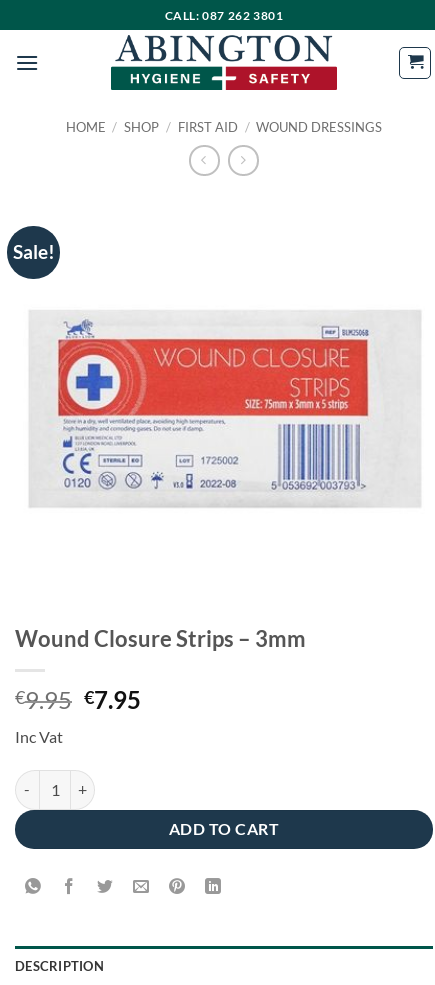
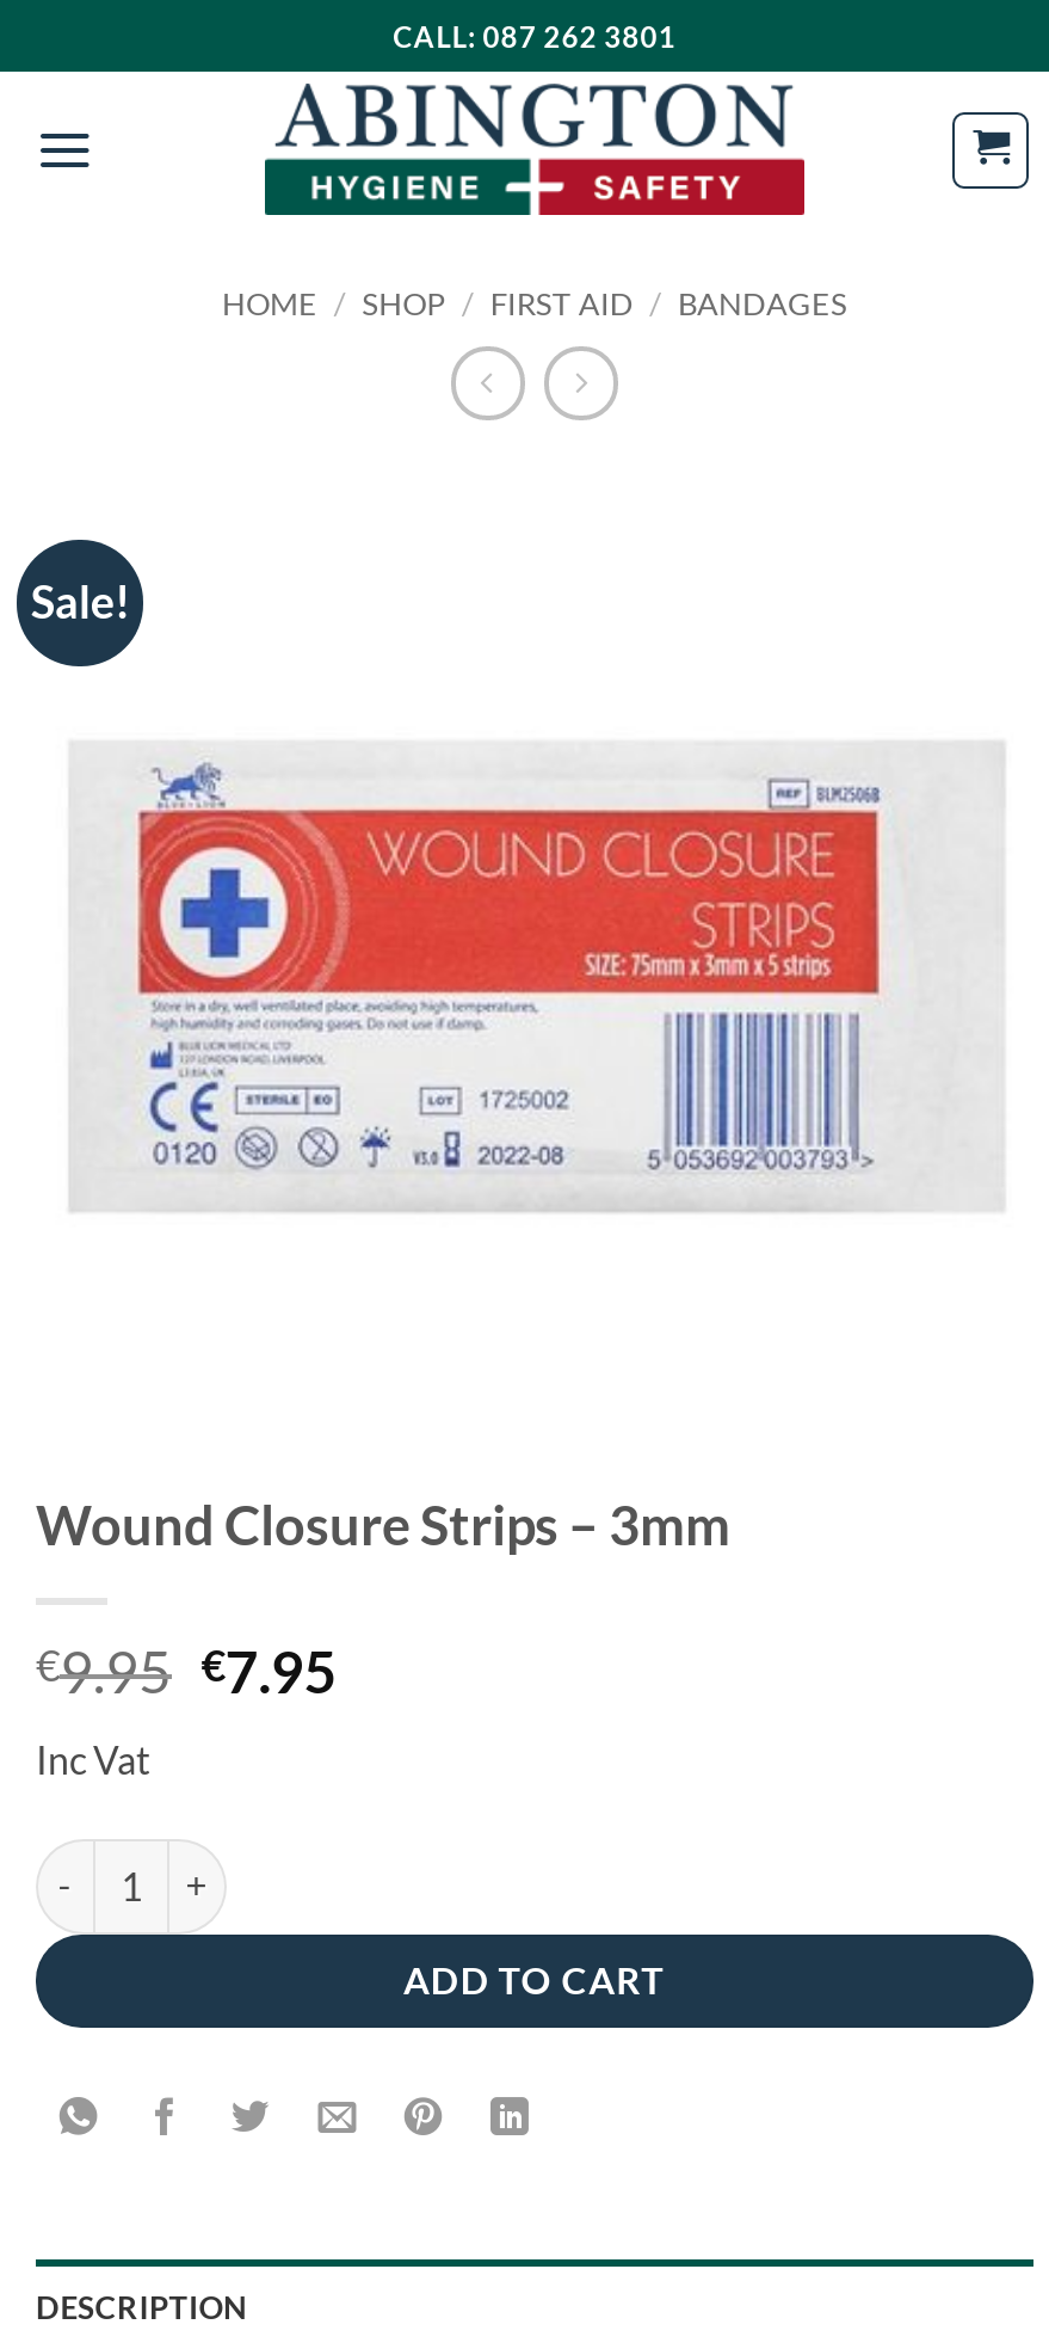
- HOME / SHOP / FIRST AID / WOUND DRESSINGS
+ HOME / SHOP / FIRST AID / BANDAGES
